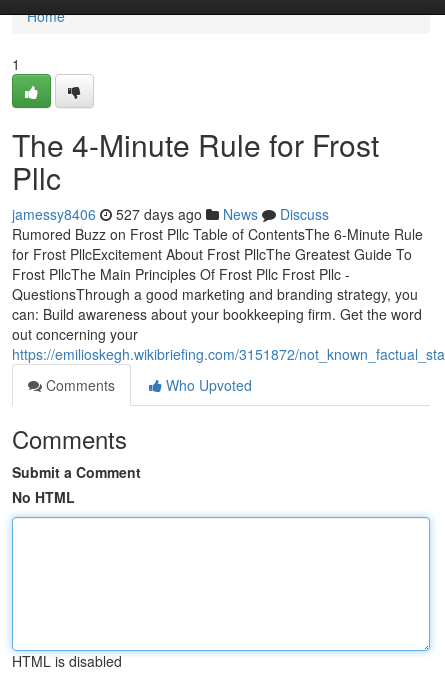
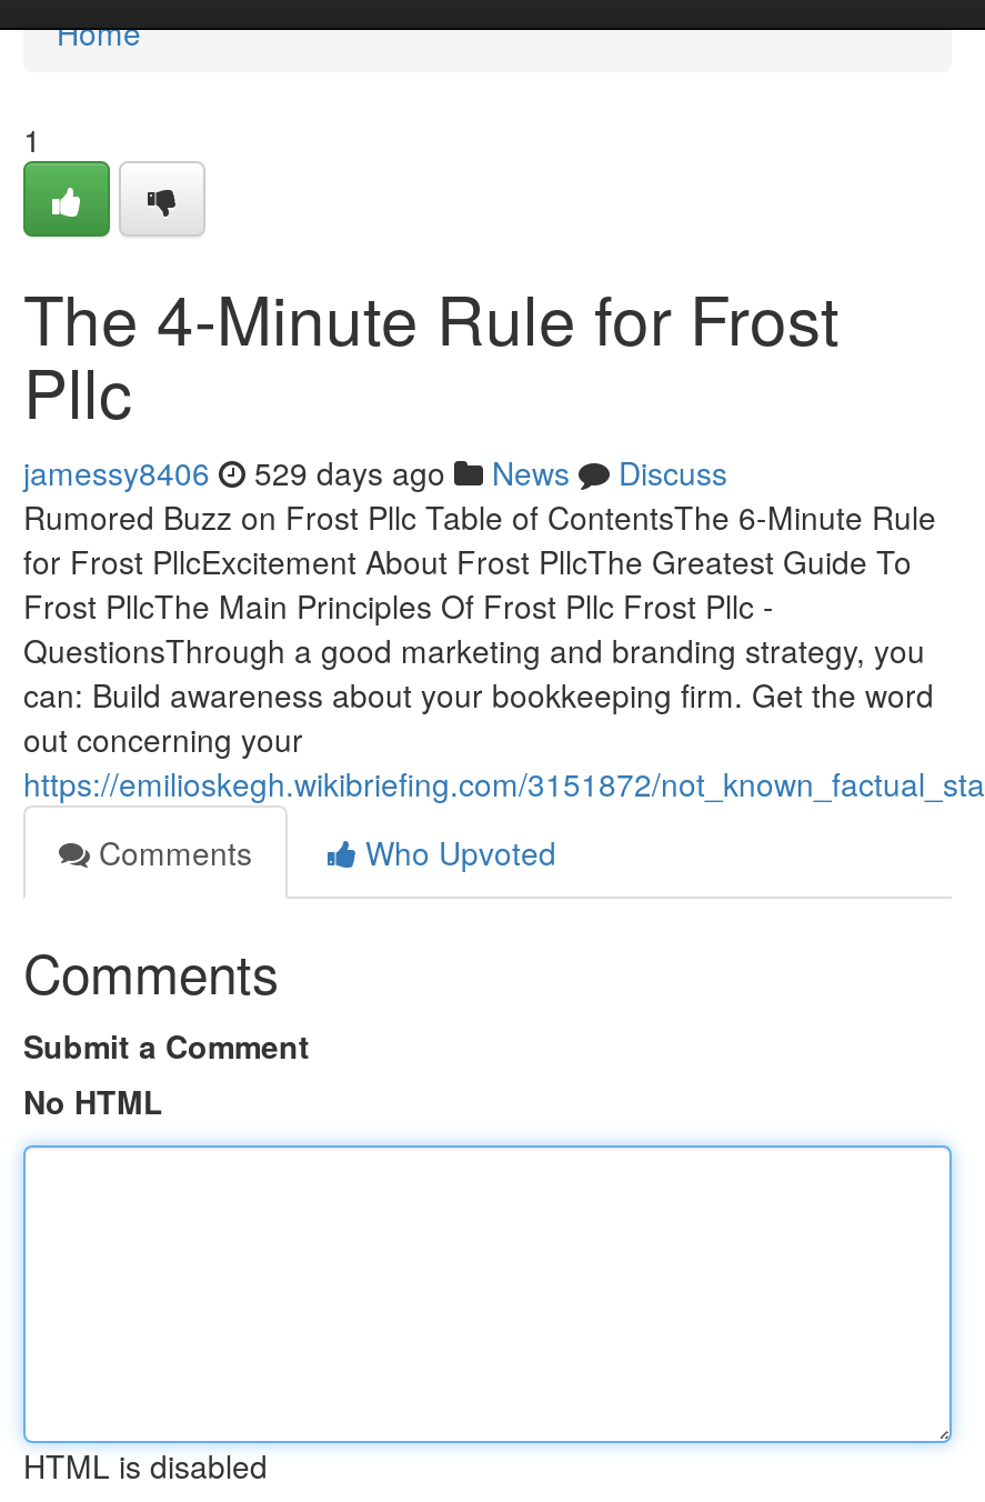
- jamessy8406 527 days ago News Discuss
+ jamessy8406 529 days ago News Discuss
